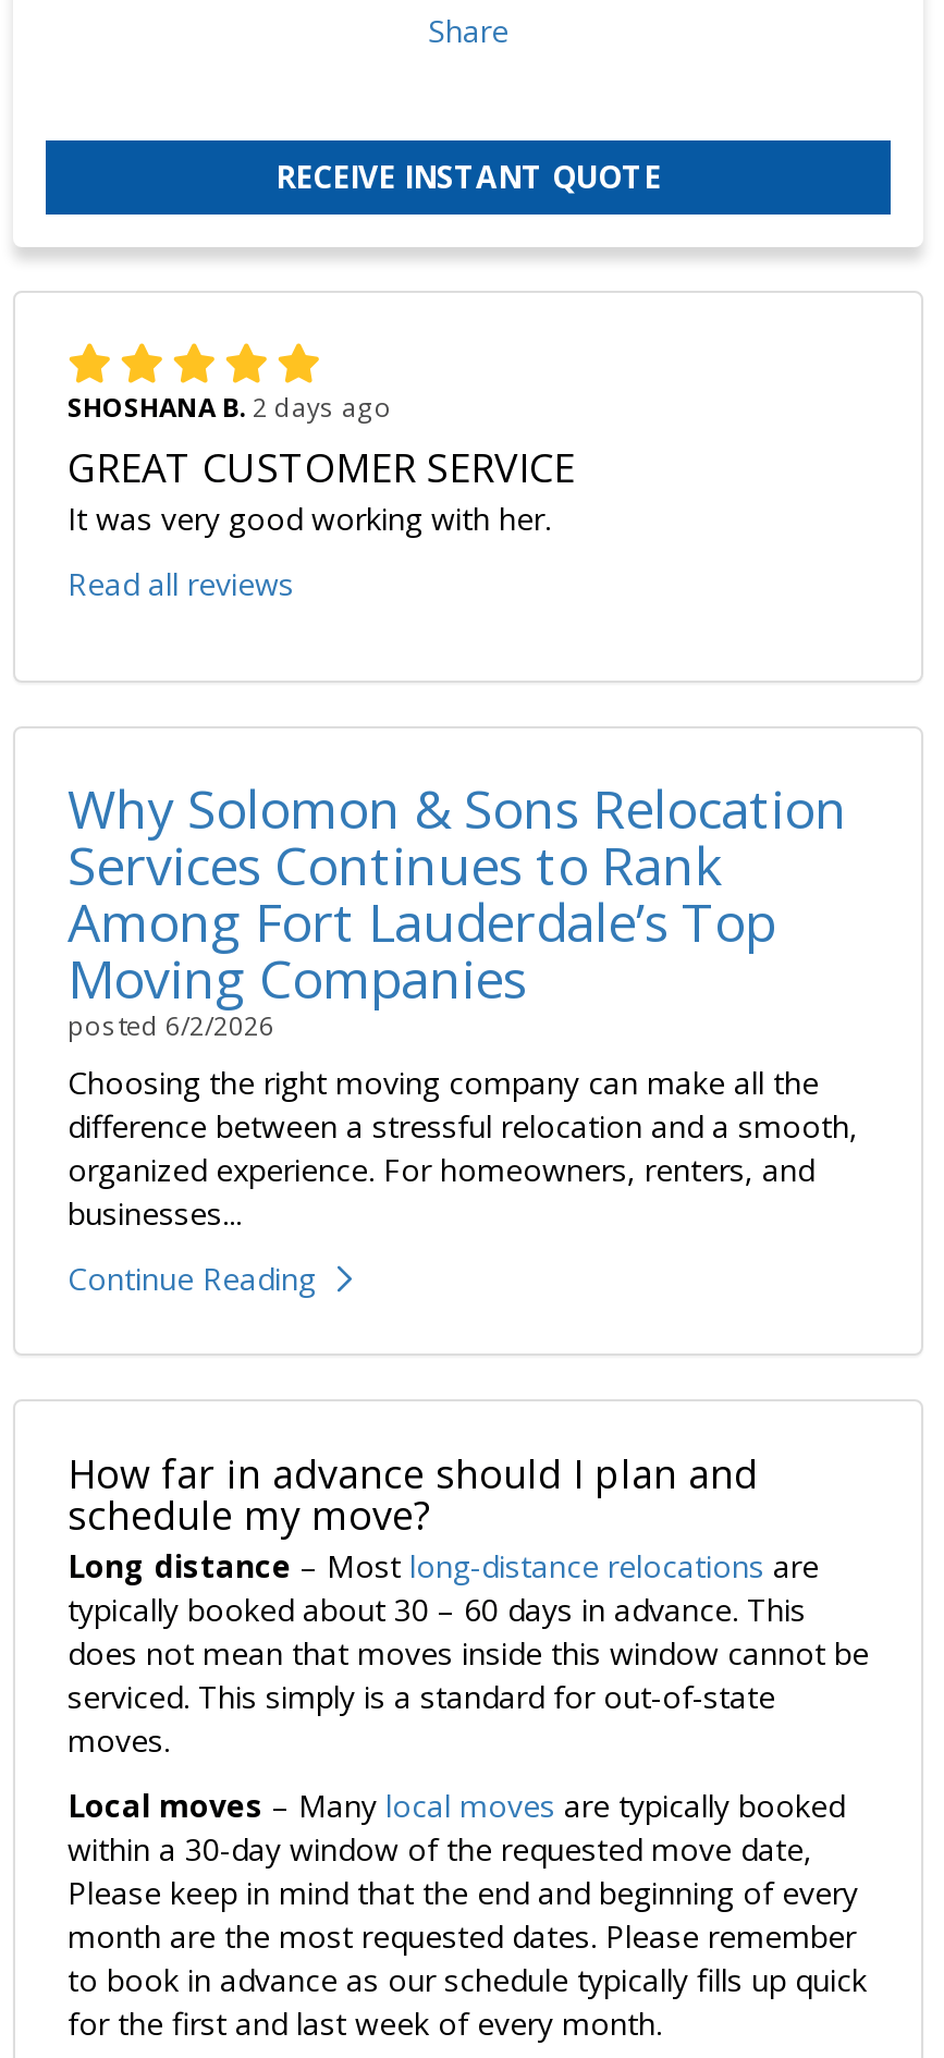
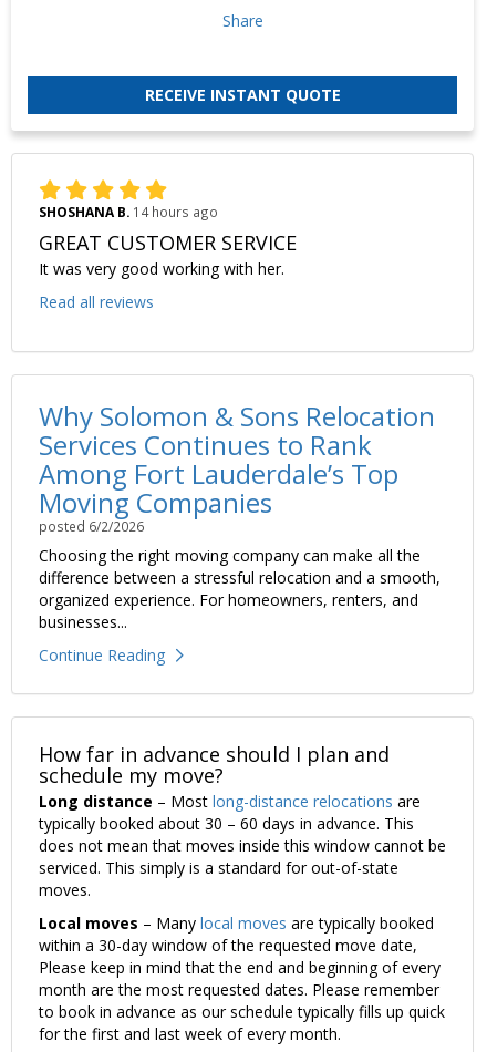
- SHOSHANA B. 2 days ago
+ SHOSHANA B. 14 hours ago
